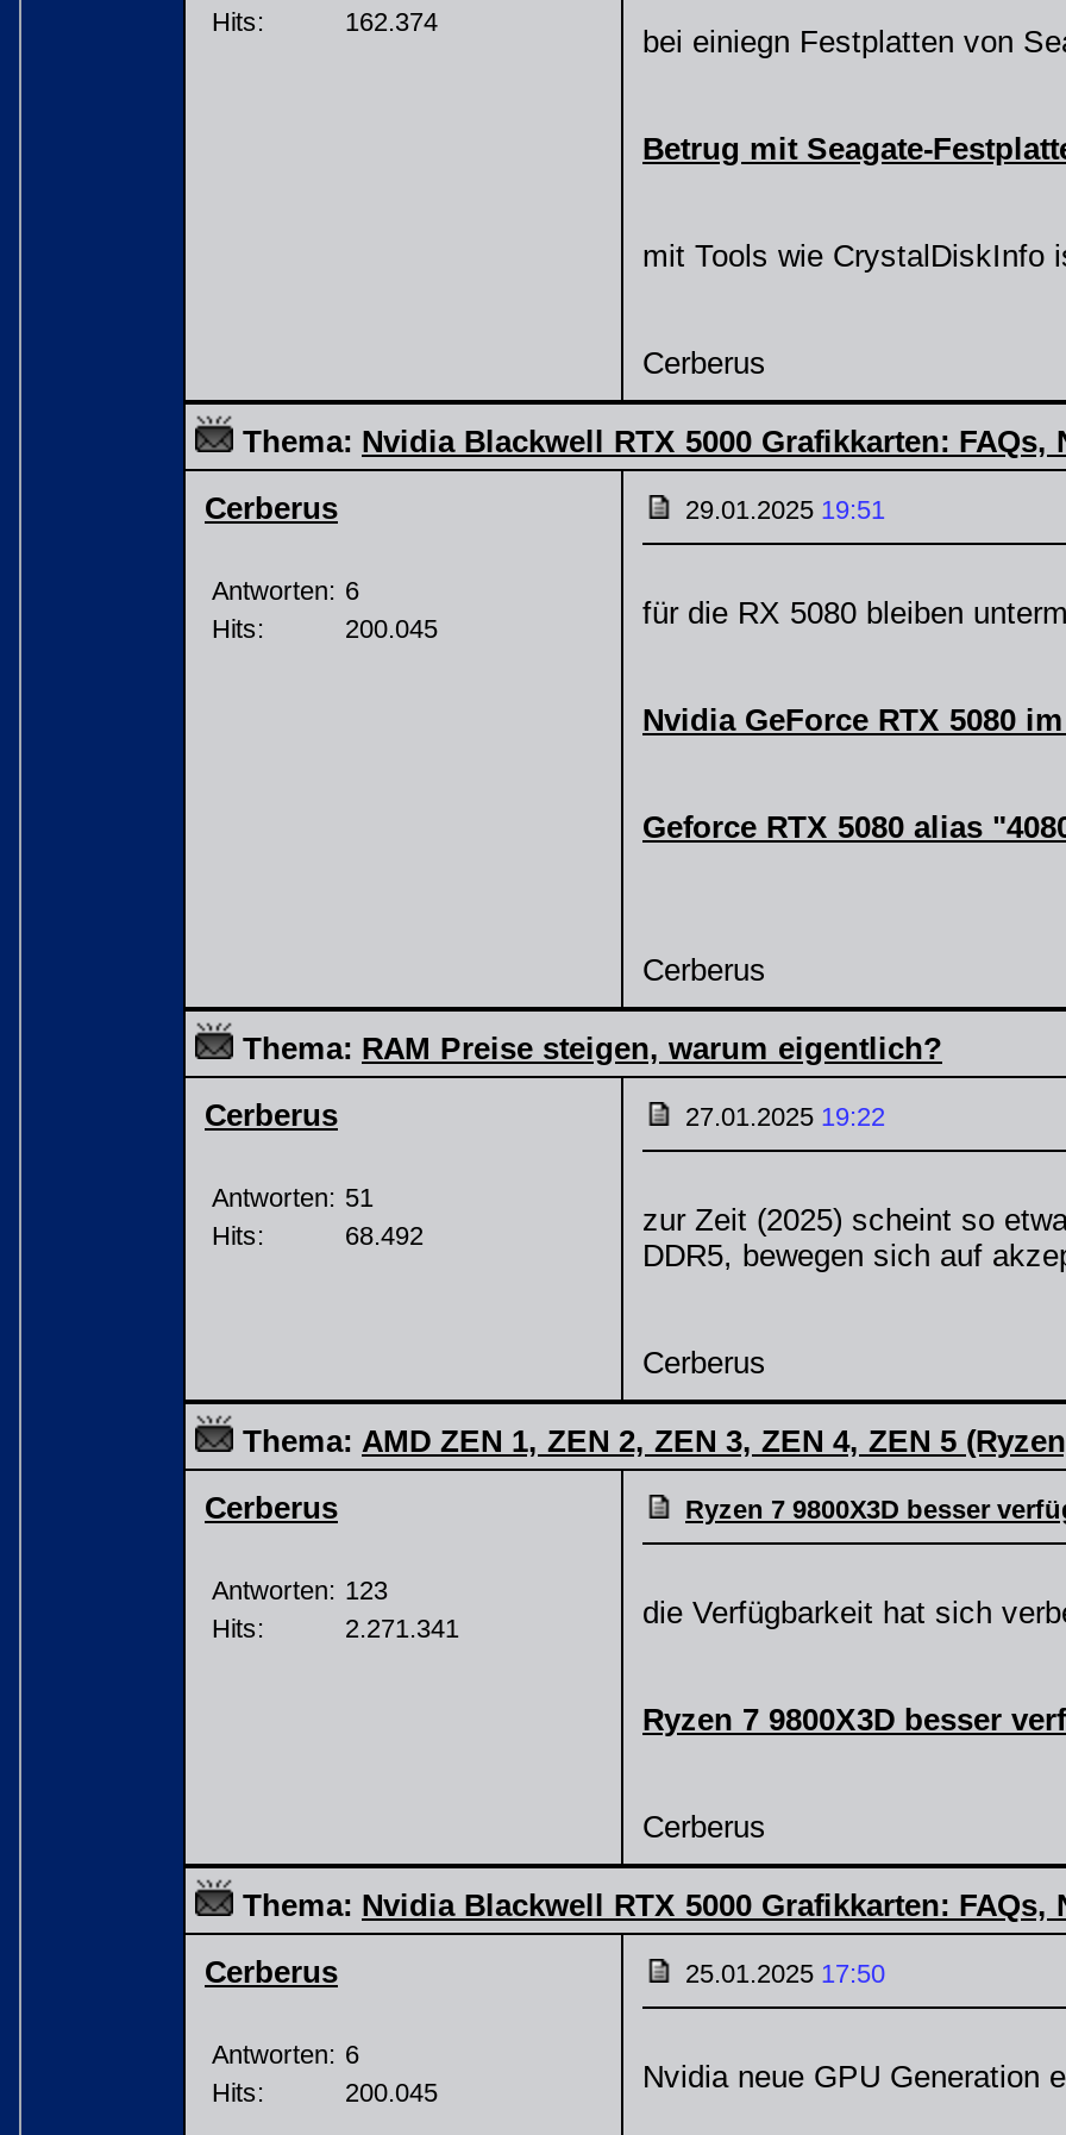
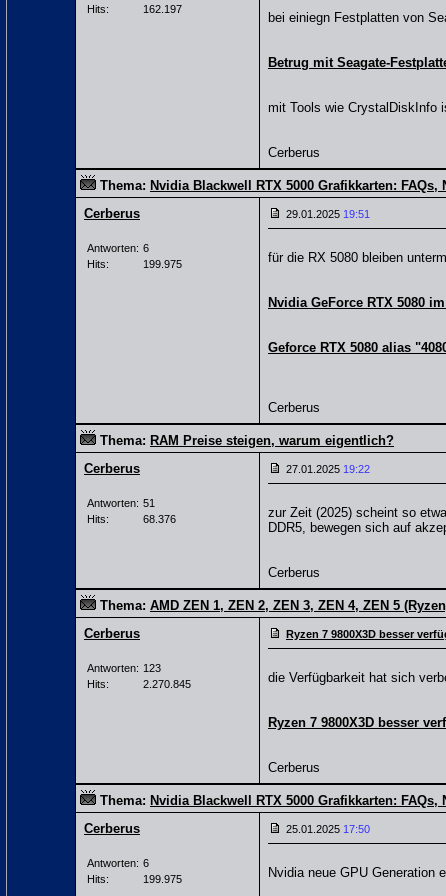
- 162.374
+ 162.197

- 200.045
+ 199.975

- 68.492
+ 68.376

- 2.271.341
+ 2.270.845

- 200.045
+ 199.975
